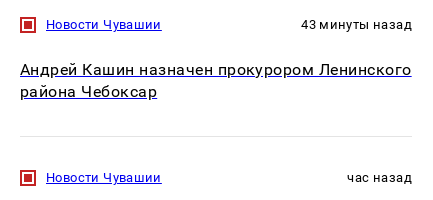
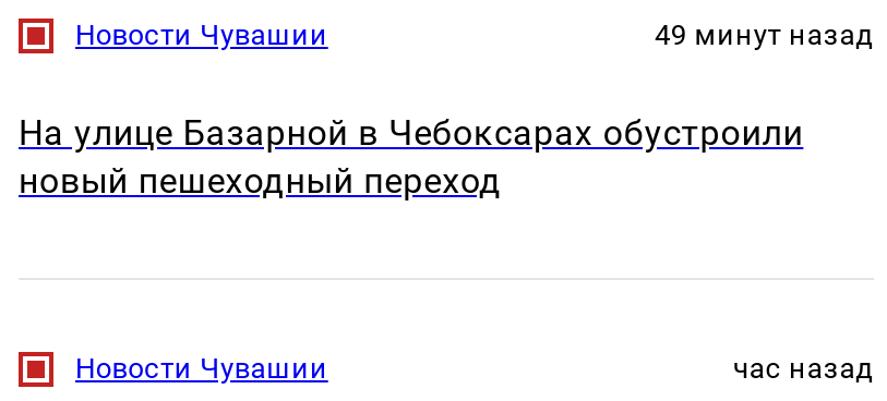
- 43 минуты назад
+ 49 минут назад

- Андрей Кашин назначен прокурором Ленинского
- района Чебоксар
+ На улице Базарной в Чебоксарах обустроили
+ новый пешеходный переход
